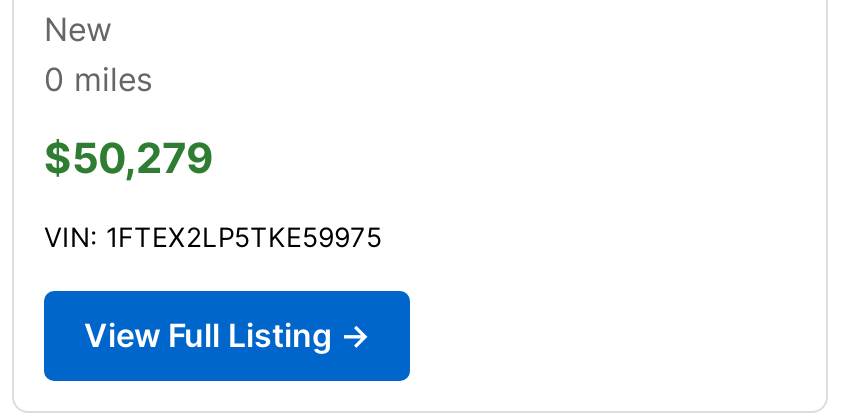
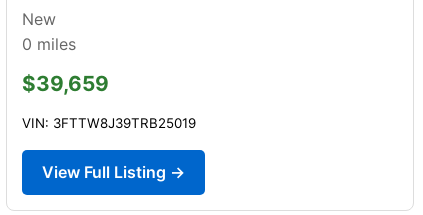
- $50,279
+ $39,659

- VIN: 1FTEX2LP5TKE59975
+ VIN: 3FTTW8J39TRB25019
